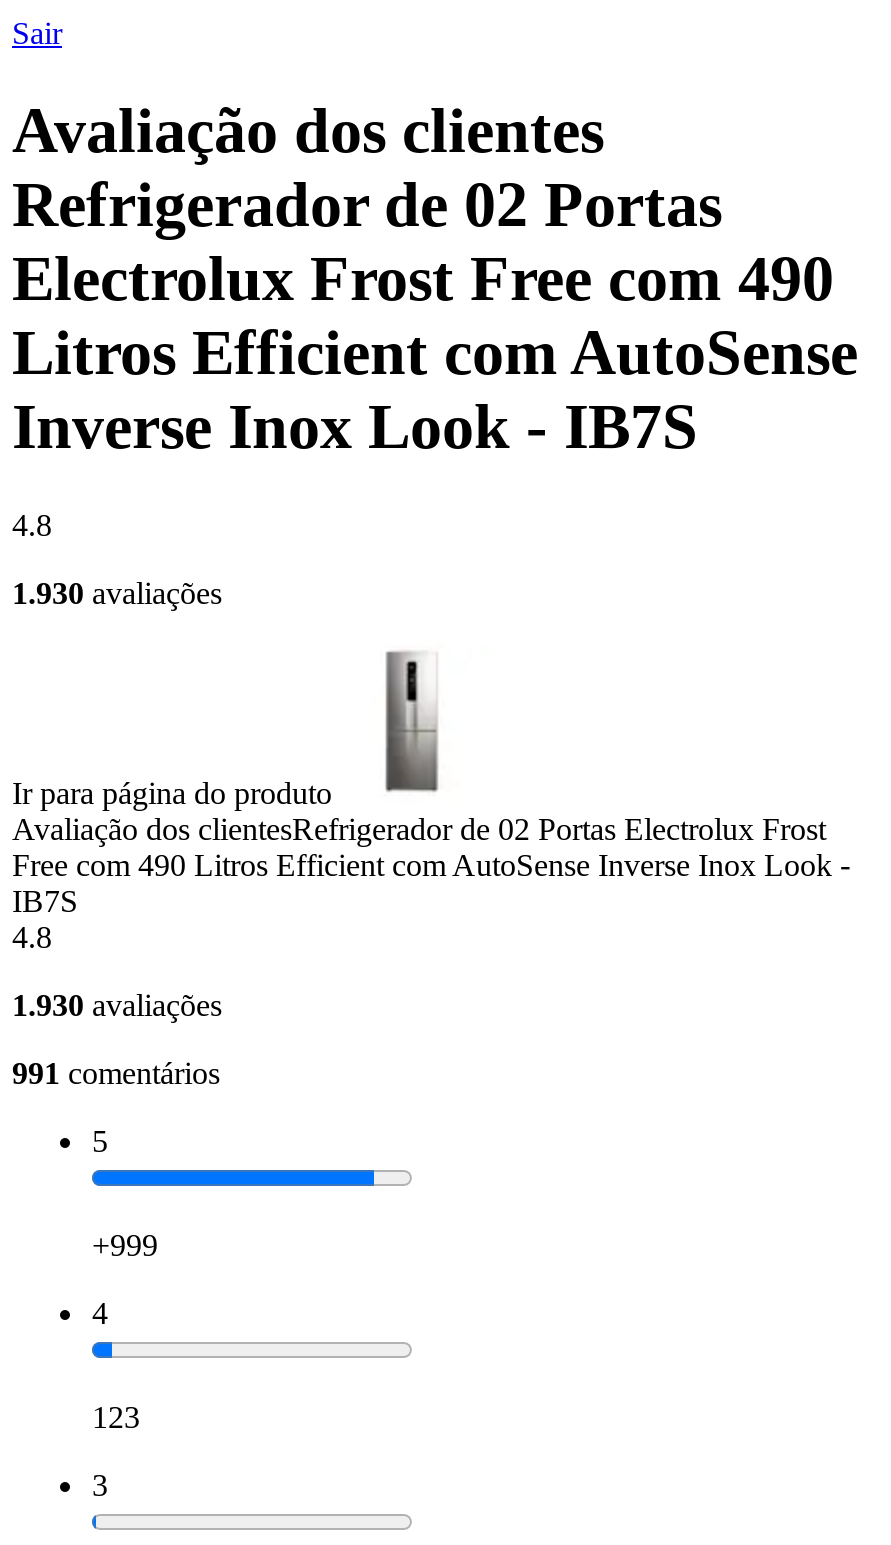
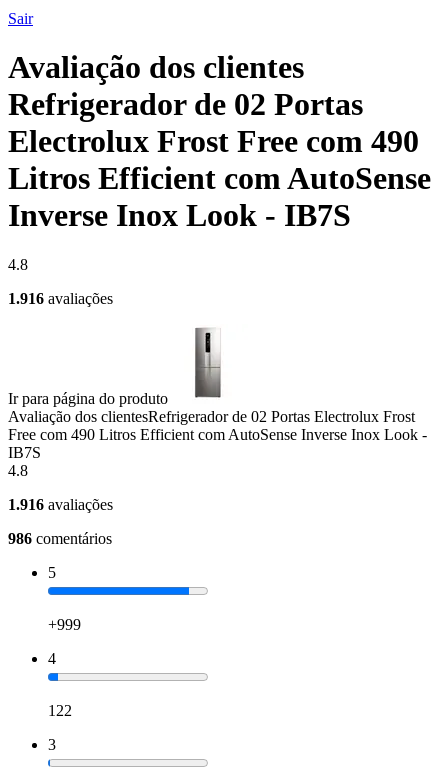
- 1.930 avaliações
+ 1.916 avaliações

- 1.930 avaliações
+ 1.916 avaliações

- 991 comentários
+ 986 comentários

- 123
+ 122
